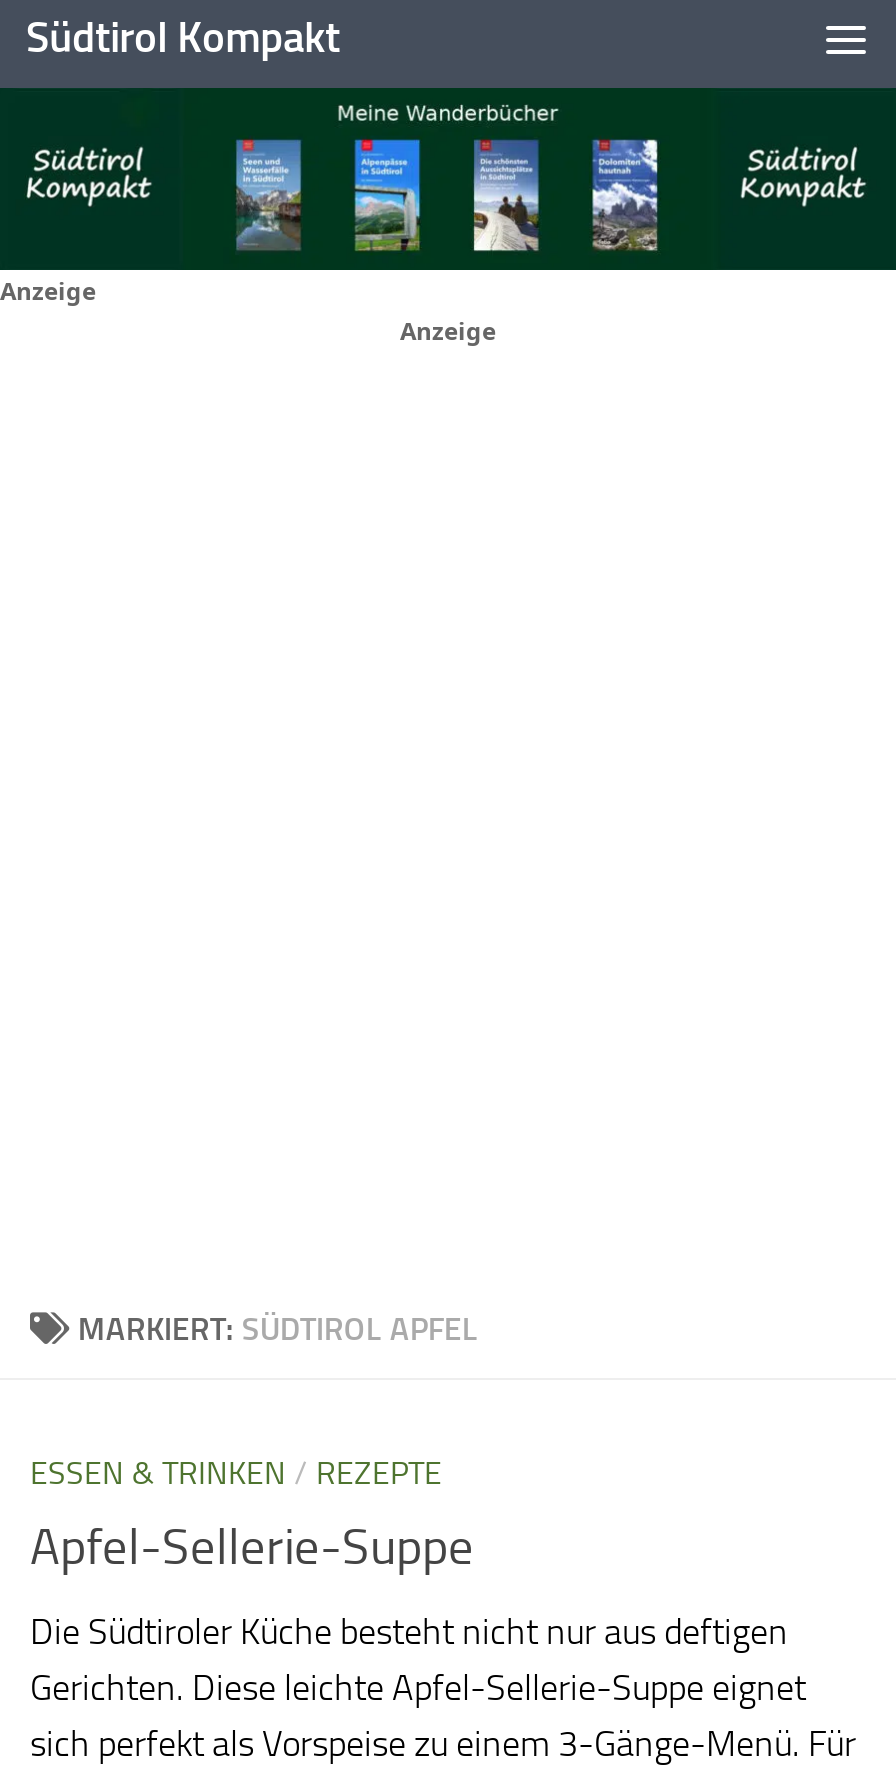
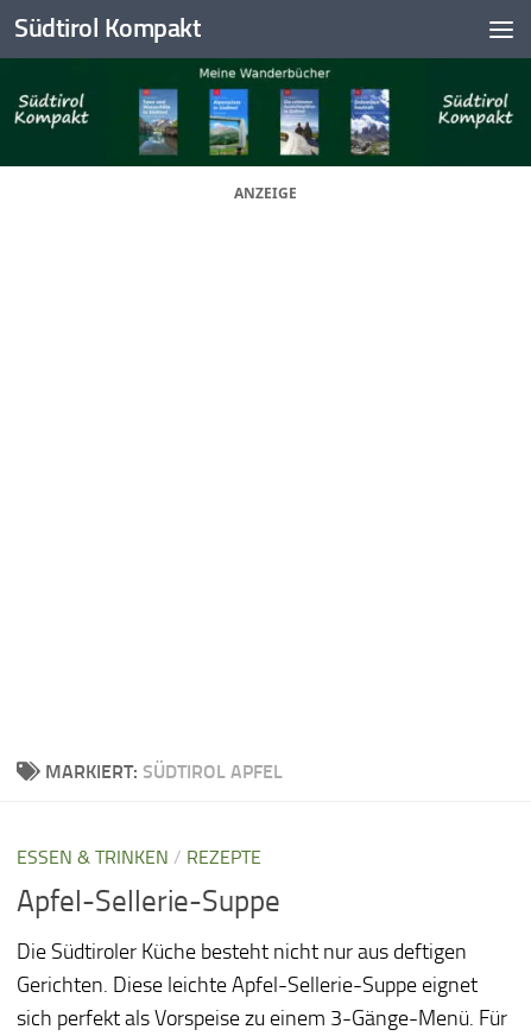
- Anzeige
- Anzeige
+ ANZEIGE
